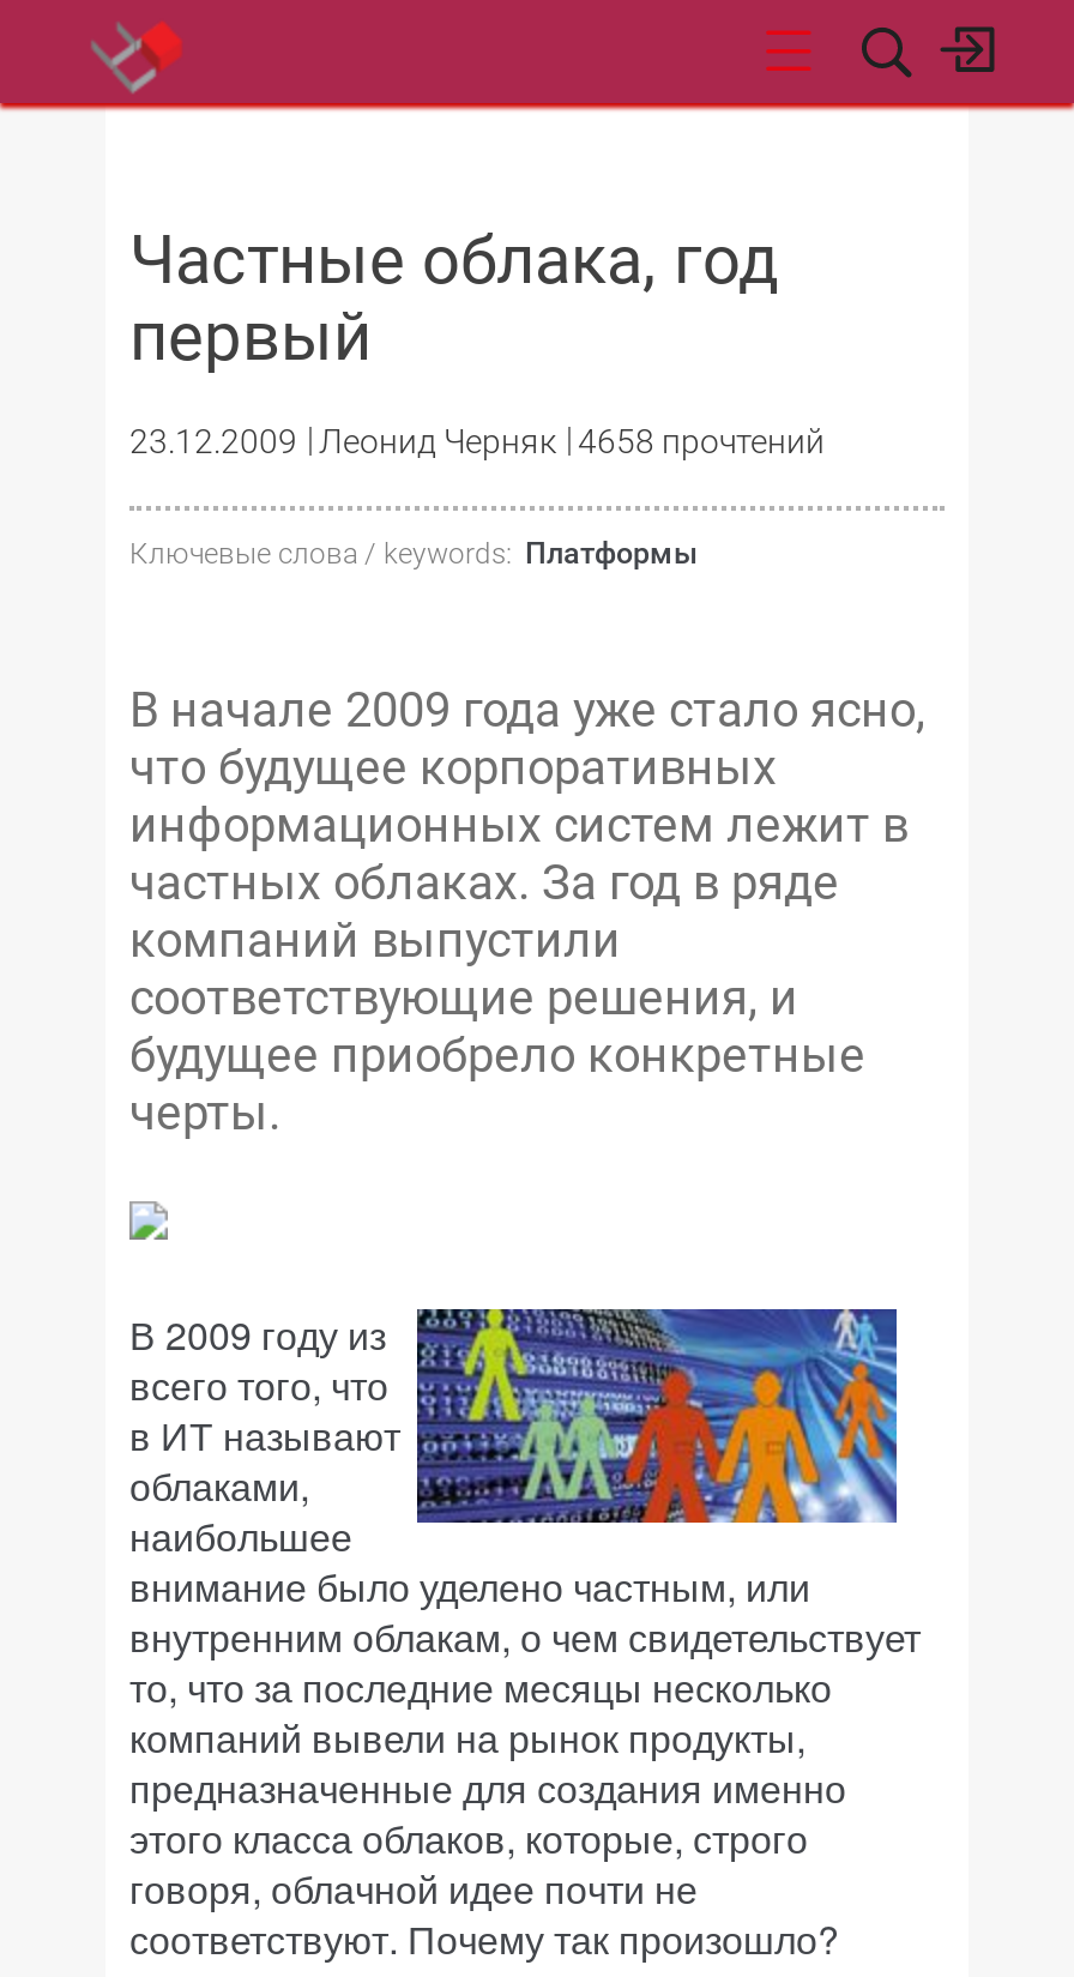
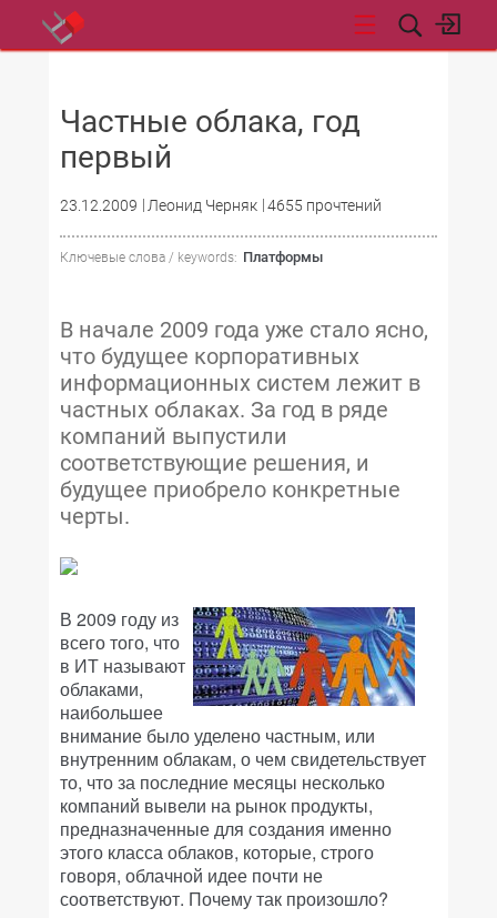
- 23.12.2009 Леонид Черняк 4658 прочтений
+ 23.12.2009 Леонид Черняк 4655 прочтений
